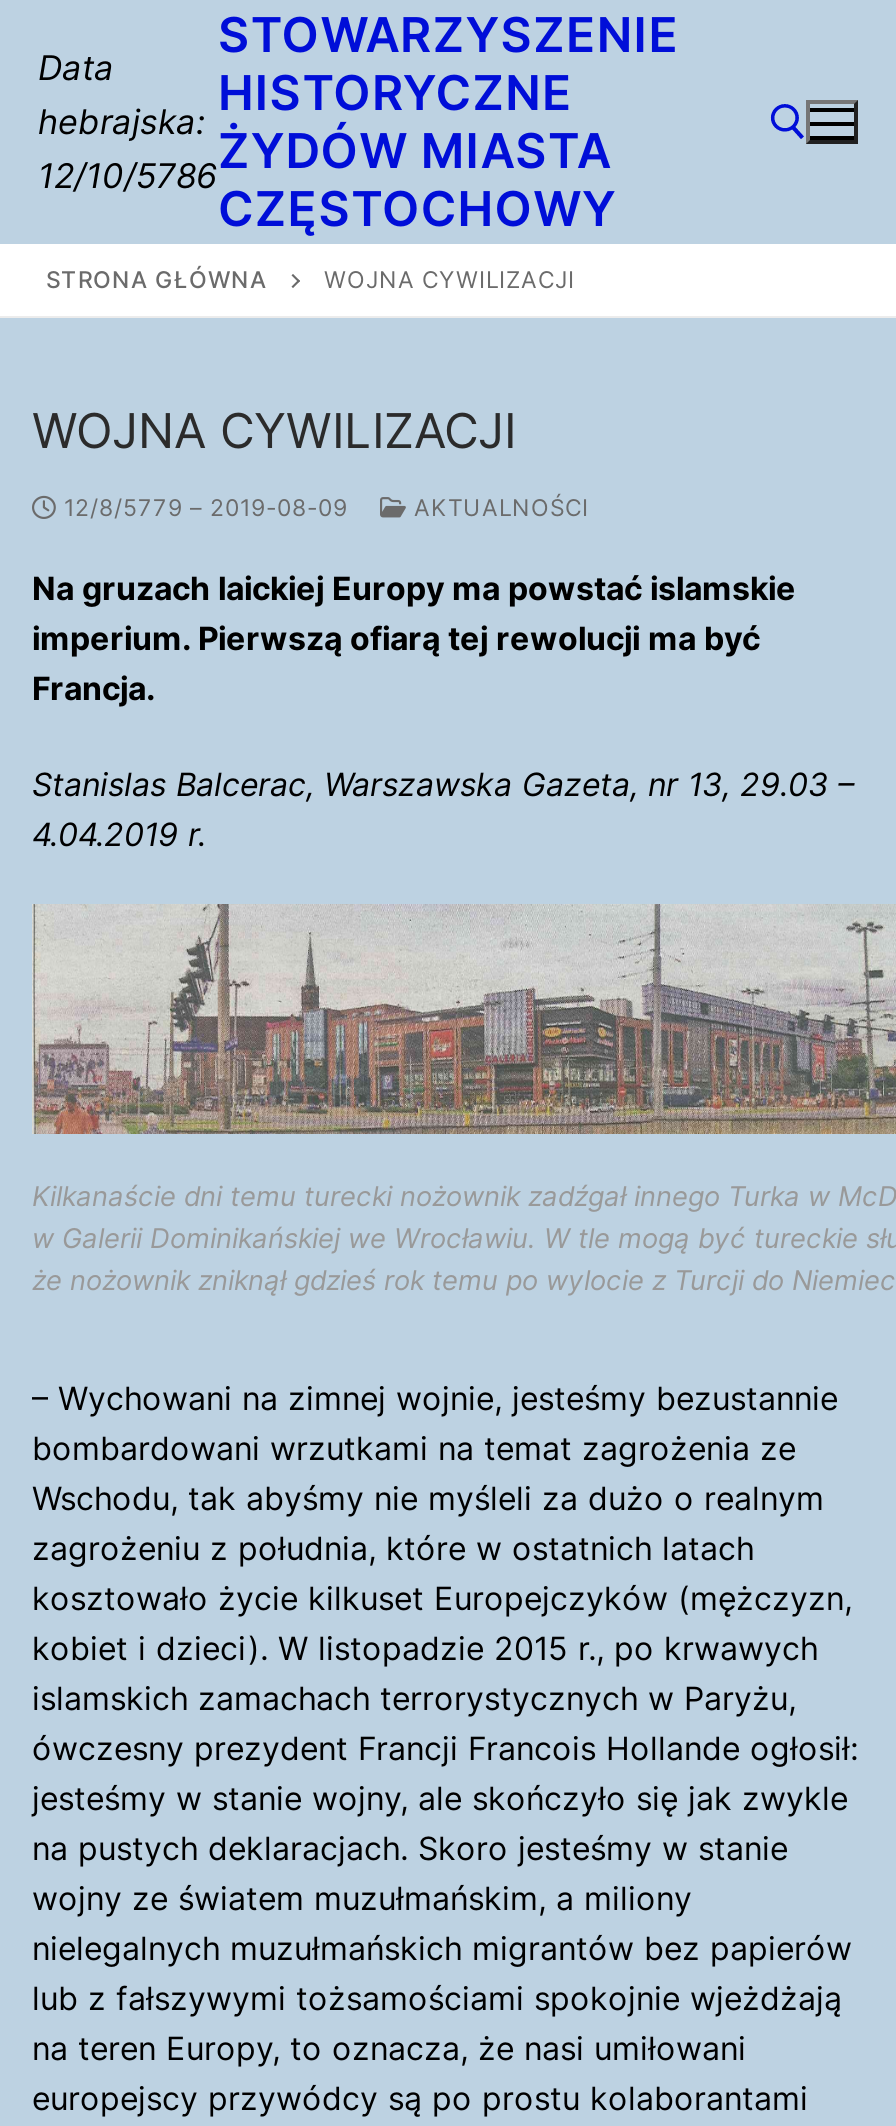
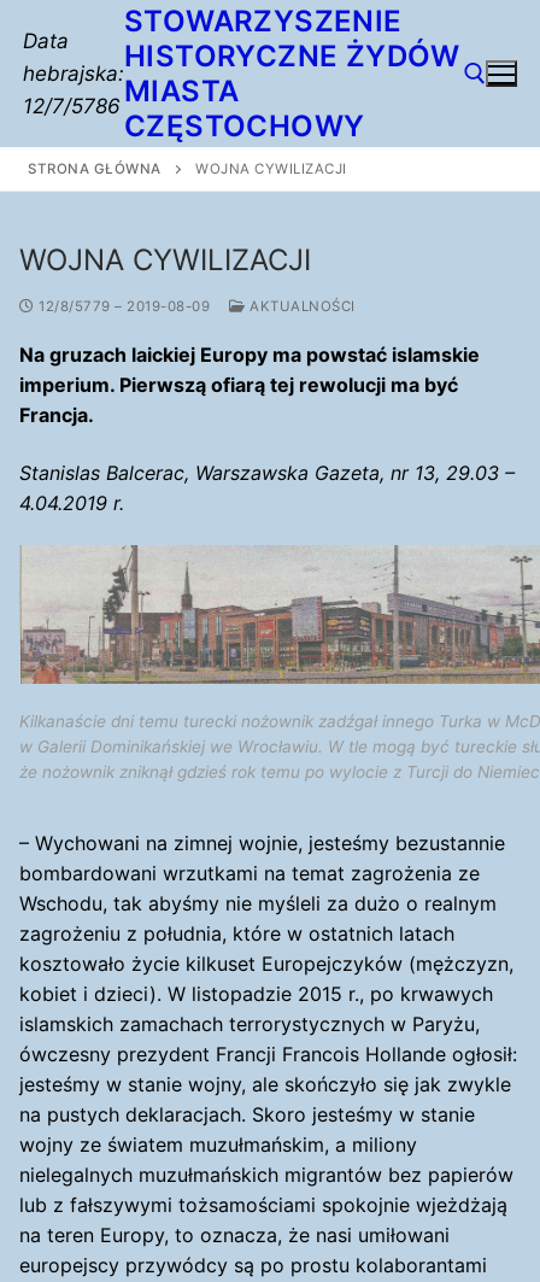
- 12/10/5786
+ 12/7/5786
